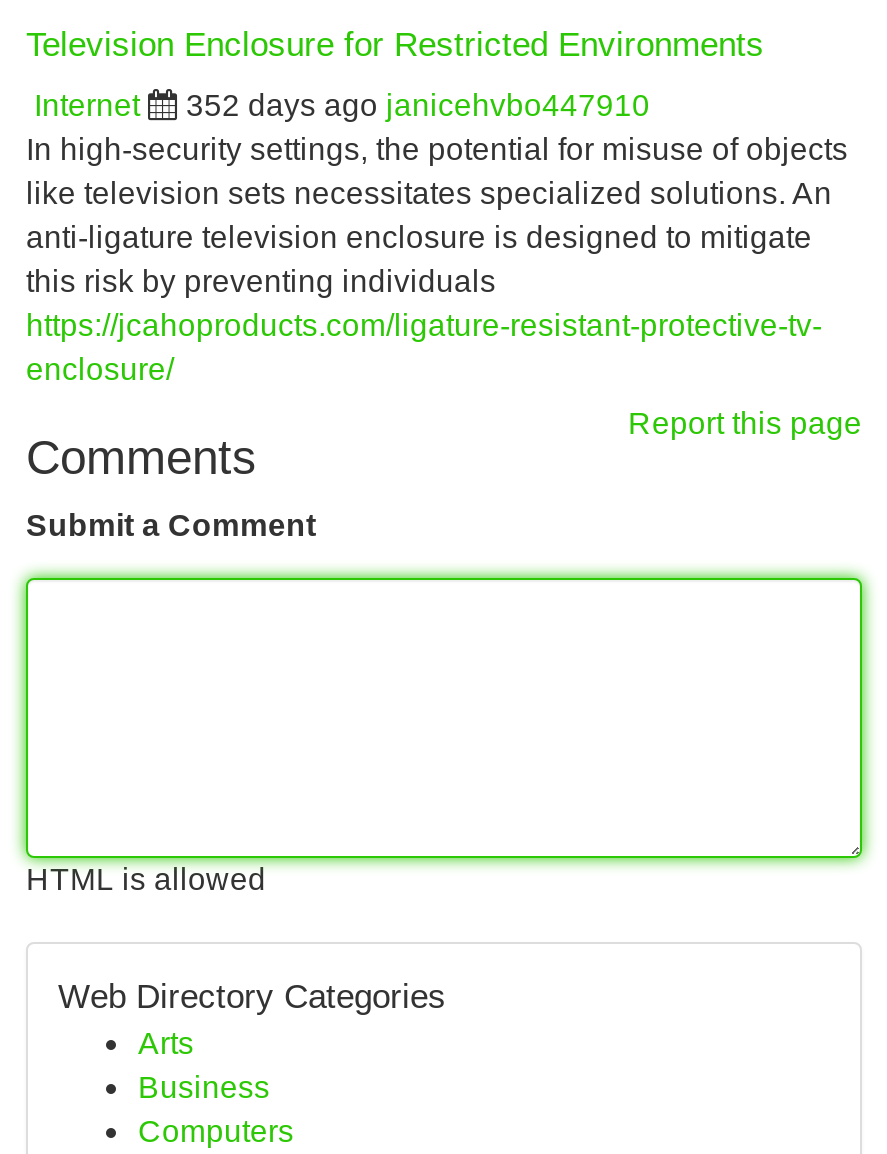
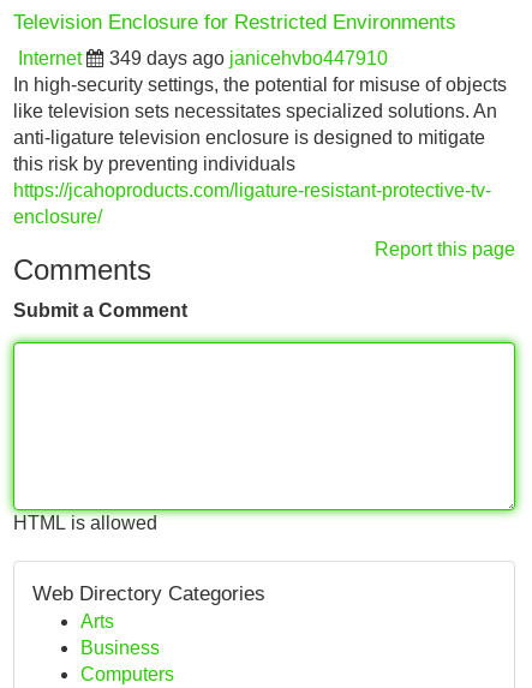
- 352 days ago janicehvbo447910
+ 349 days ago janicehvbo447910
